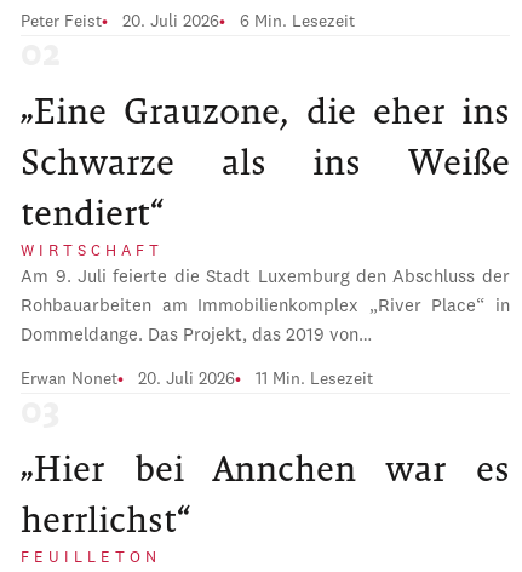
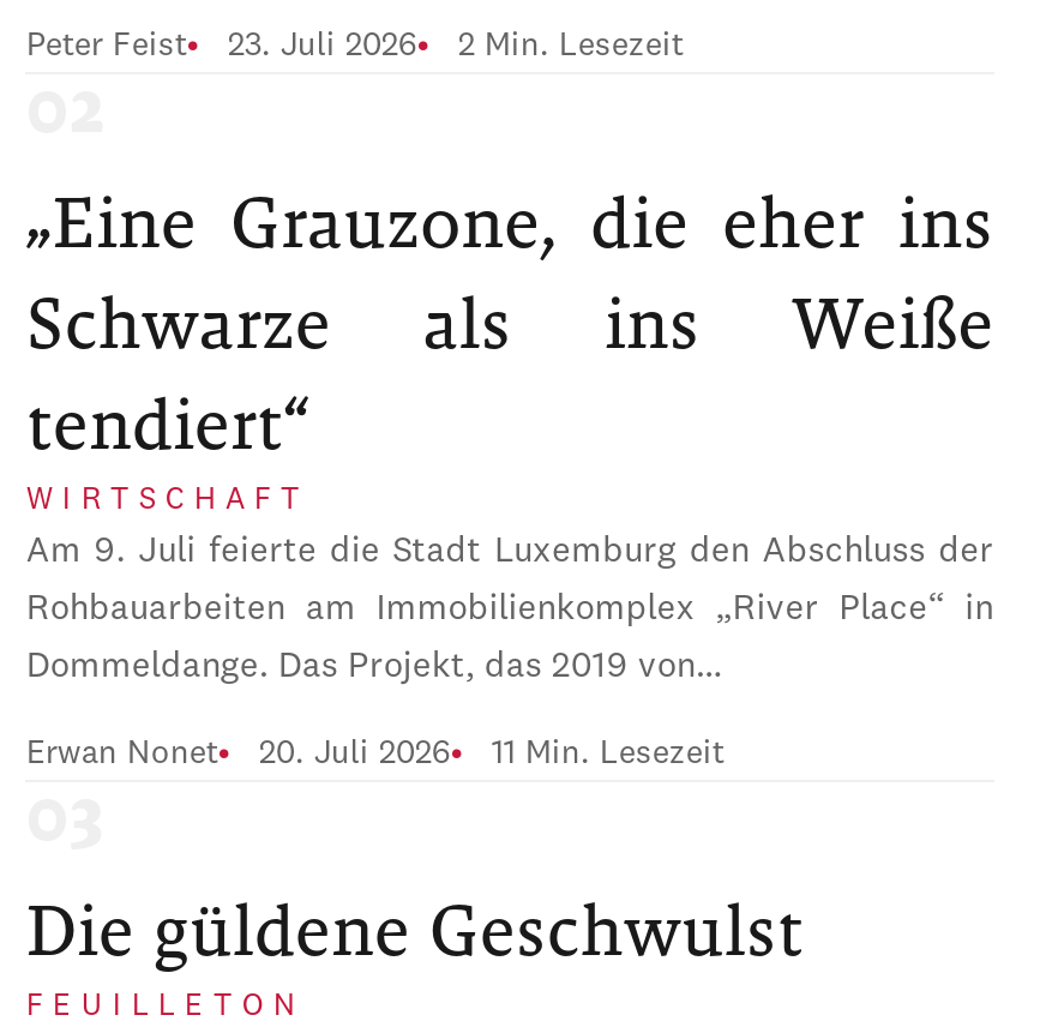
- 20. Juli 2026
+ 23. Juli 2026

- 6 Min. Lesezeit
+ 2 Min. Lesezeit

- „Hier bei Annchen war es
- herrlichst“
+ Die güldene Geschwulst
